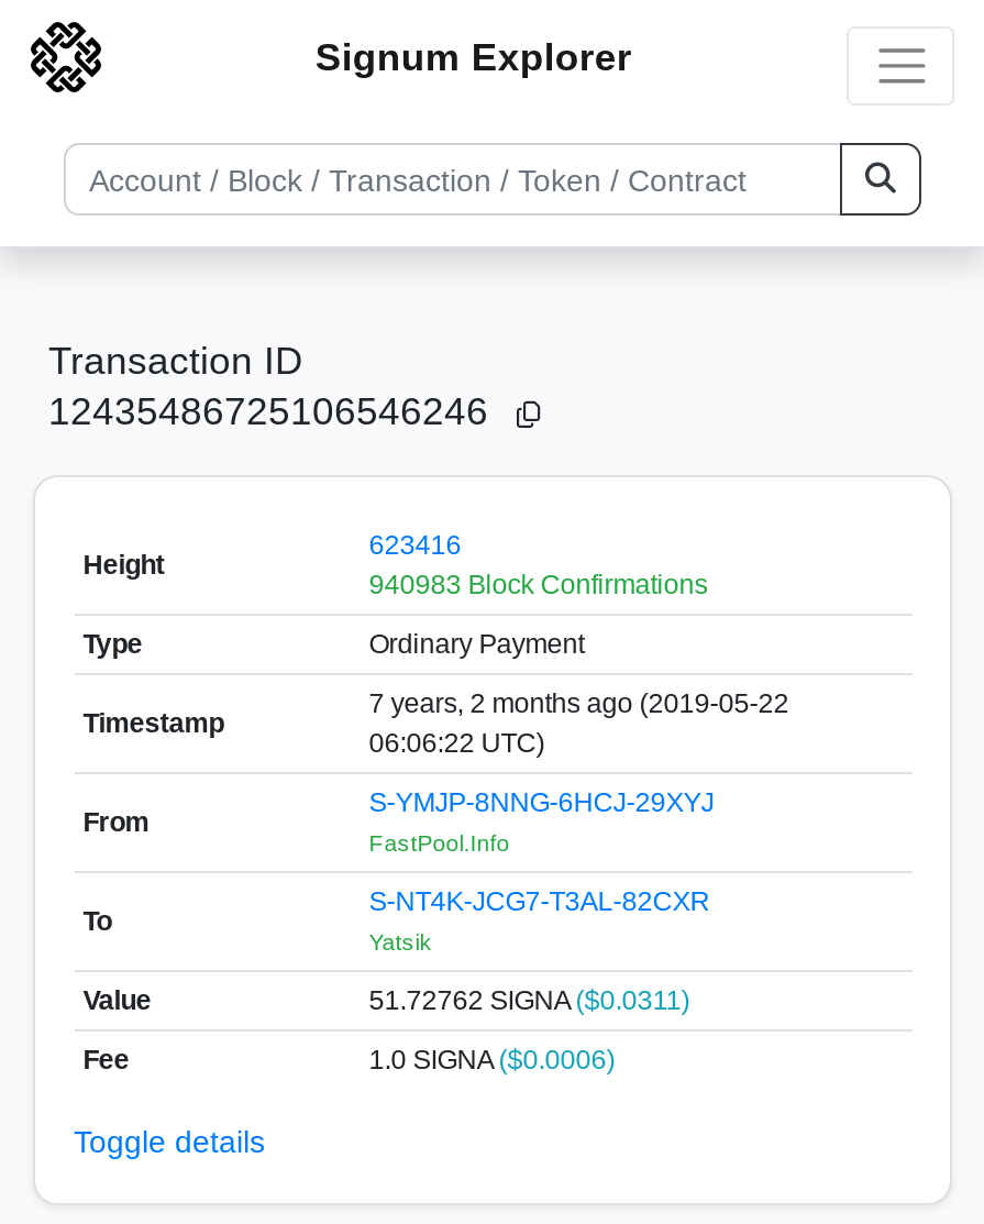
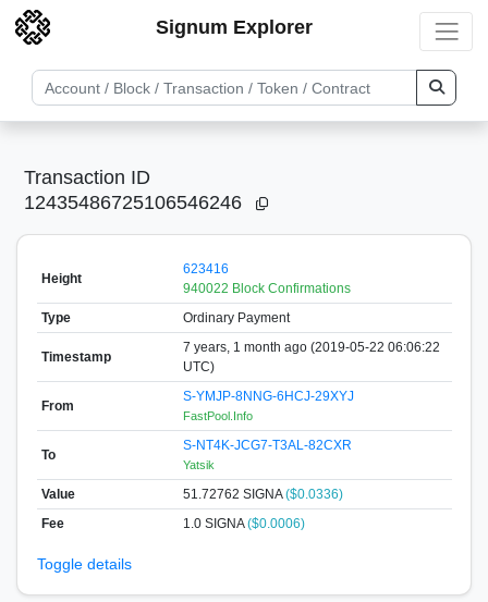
- 940983 Block Confirmations
+ 940022 Block Confirmations

- 7 years, 2 months ago (2019-05-22
- 06:06:22 UTC)
+ 7 years, 1 month ago (2019-05-22 06:06:22
+ UTC)

- 51.72762 SIGNA ($0.0311)
+ 51.72762 SIGNA ($0.0336)
